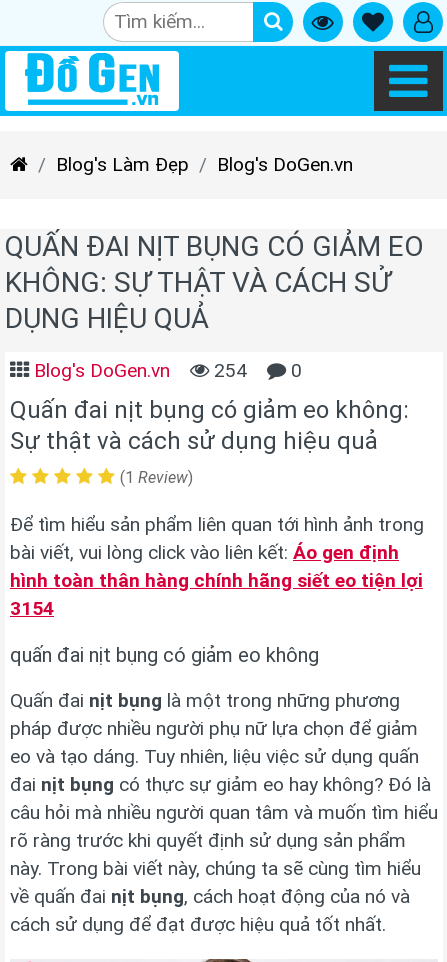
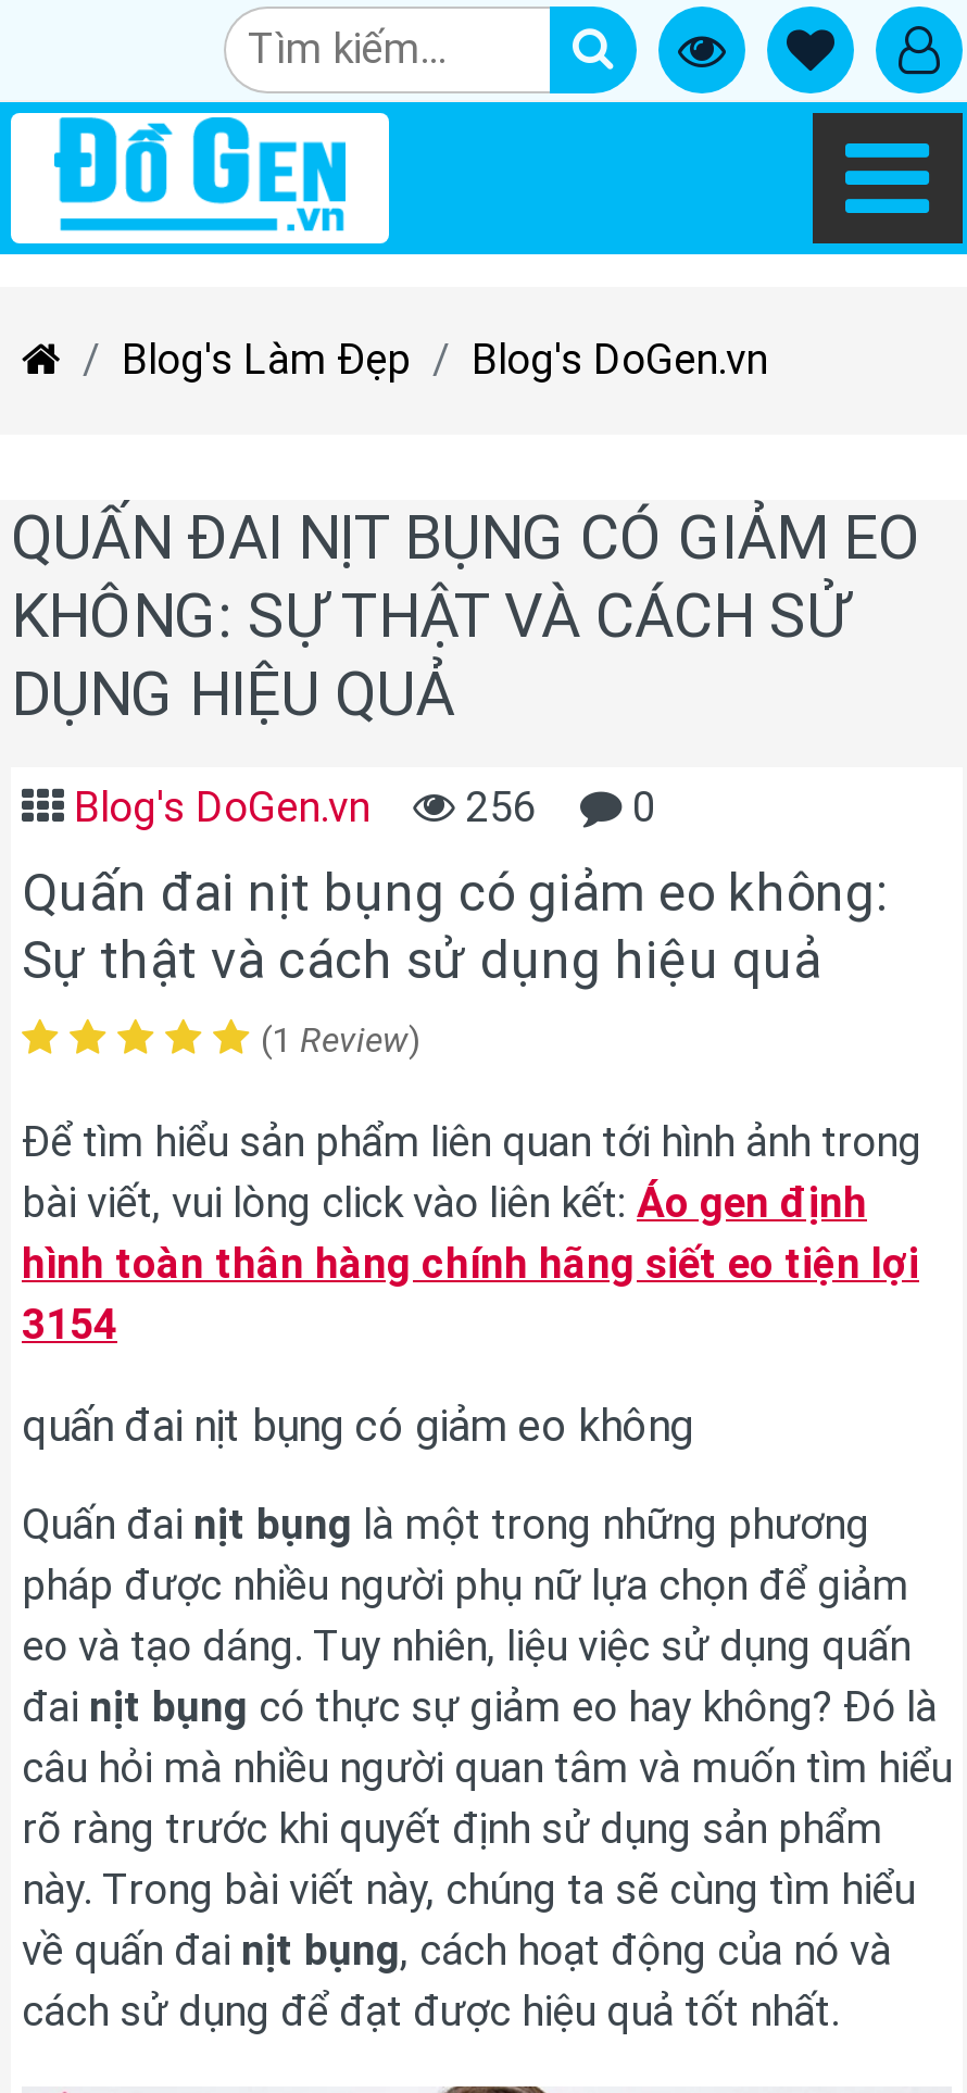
- Blog's DoGen.vn 254 0
+ Blog's DoGen.vn 256 0
